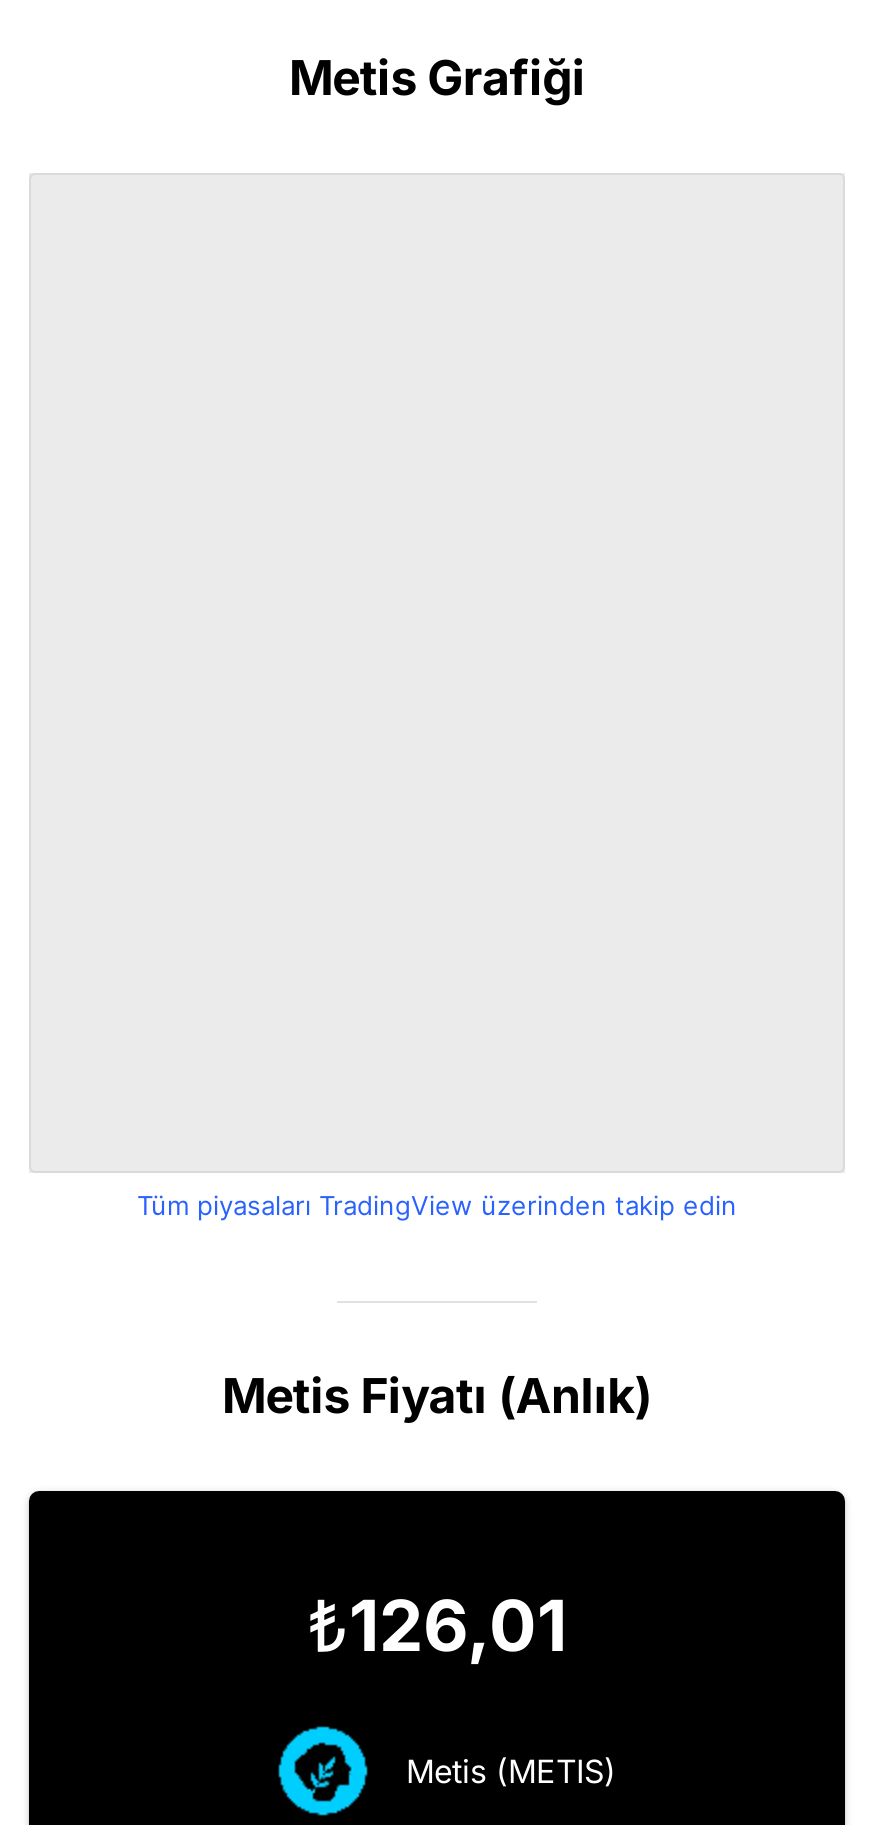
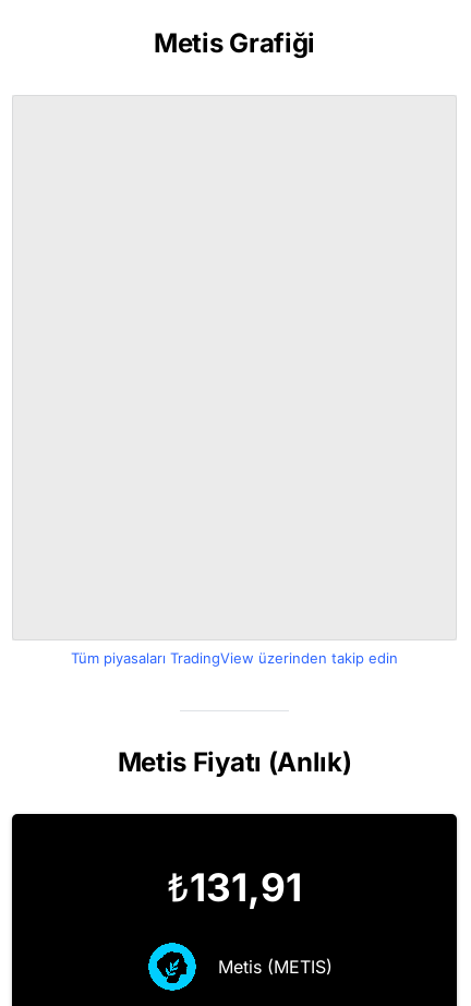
- ₺126,01
+ ₺131,91
